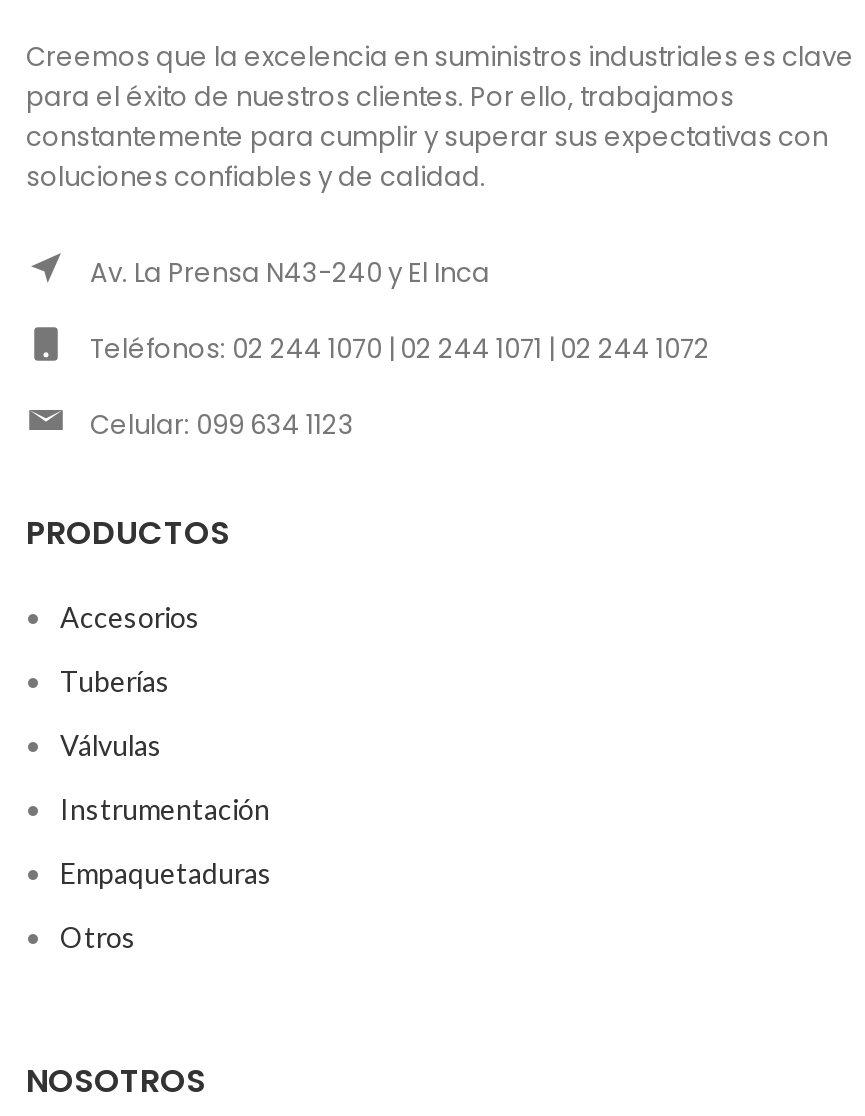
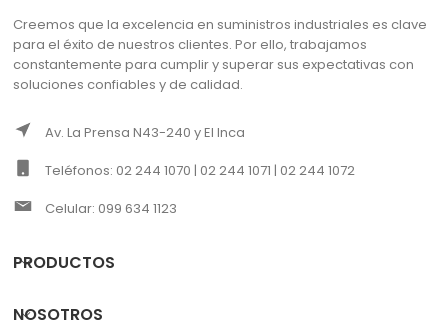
- Accesorios
- Tuberías
- Válvulas
- Instrumentación
- Empaquetaduras
- Otros
